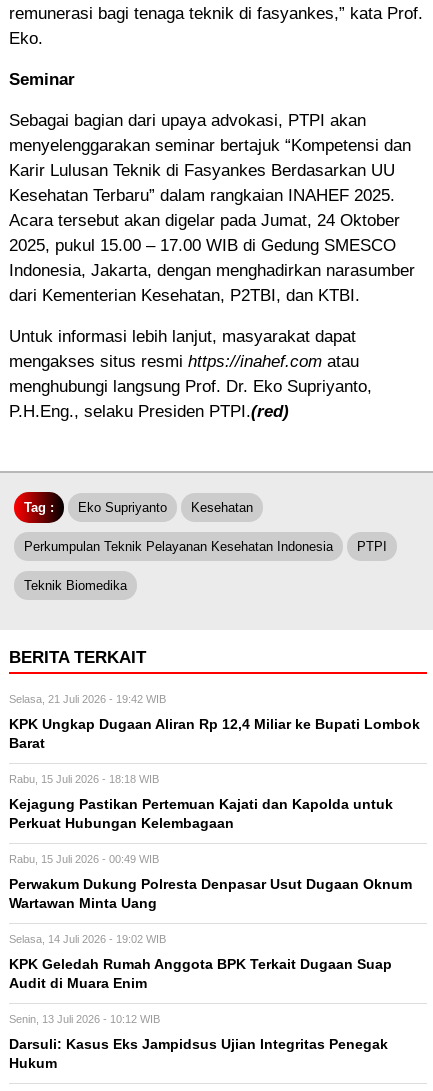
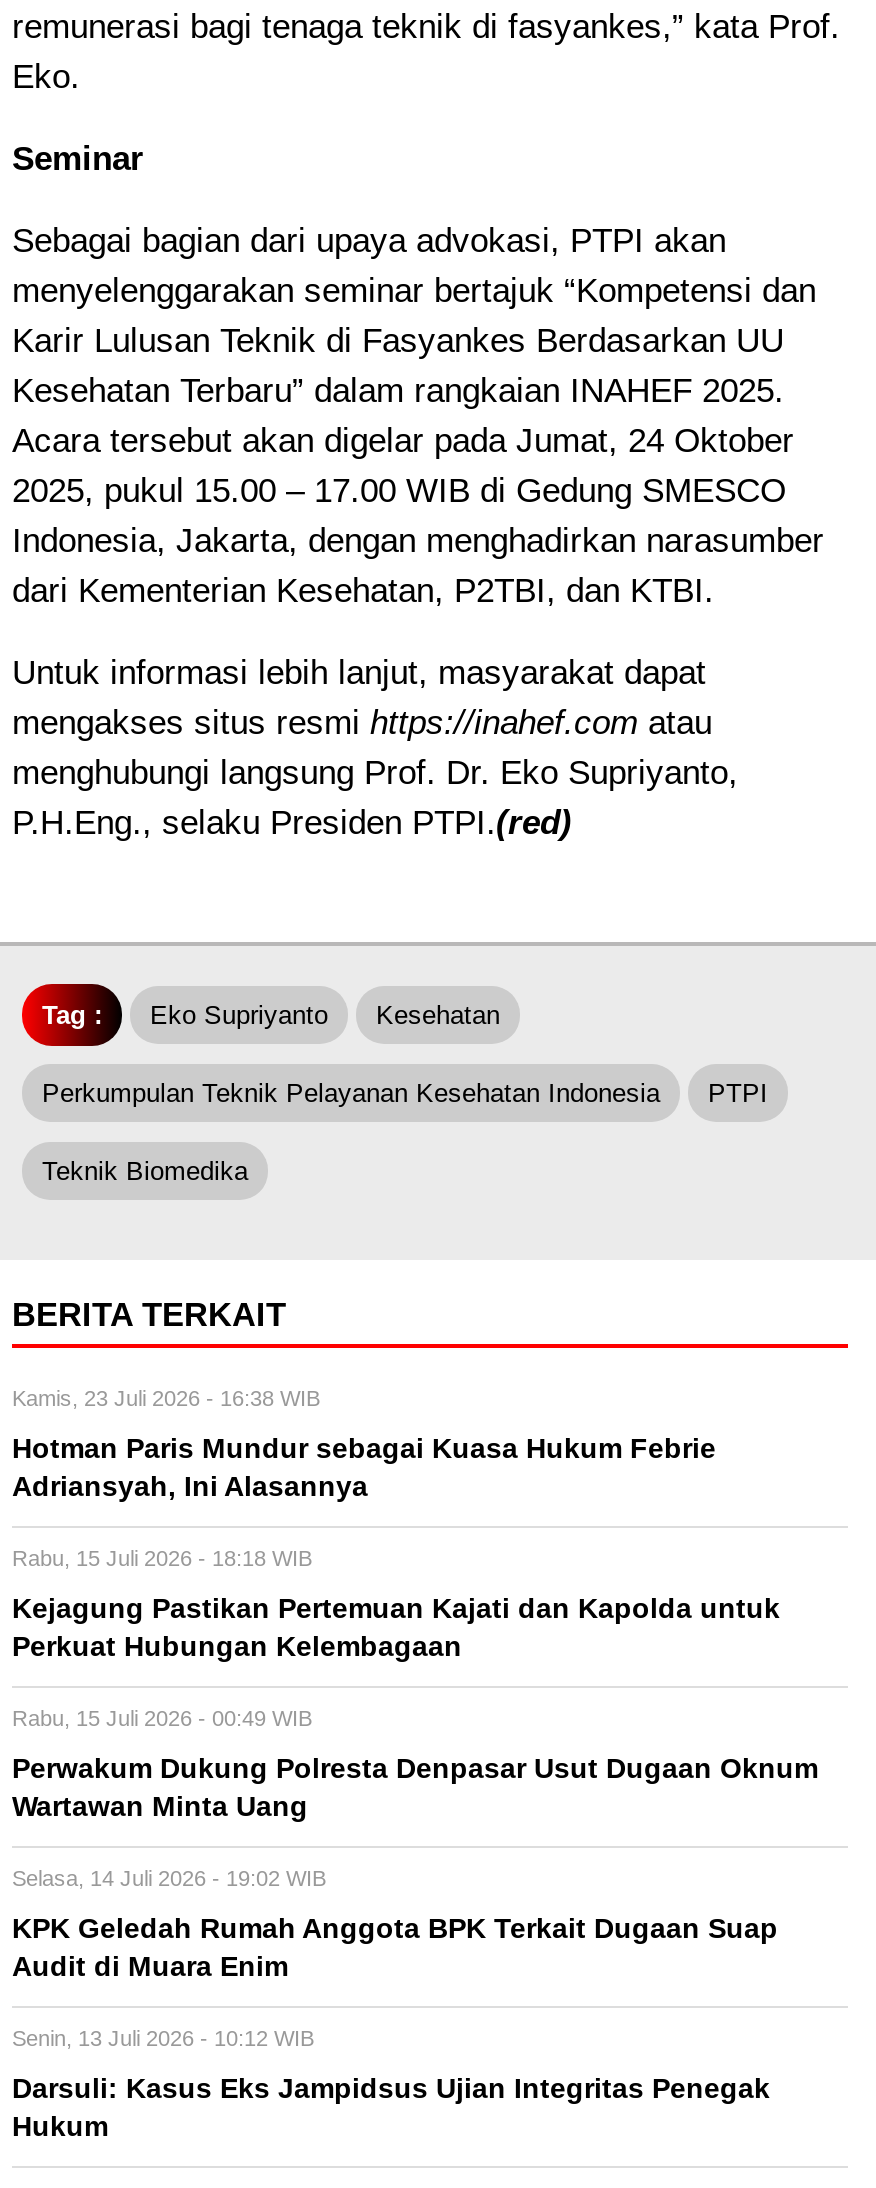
- Selasa, 21 Juli 2026 - 19:42 WIB
+ Kamis, 23 Juli 2026 - 16:38 WIB

- KPK Ungkap Dugaan Aliran Rp 12,4 Miliar ke Bupati Lombok
- Barat
+ Hotman Paris Mundur sebagai Kuasa Hukum Febrie
+ Adriansyah, Ini Alasannya
